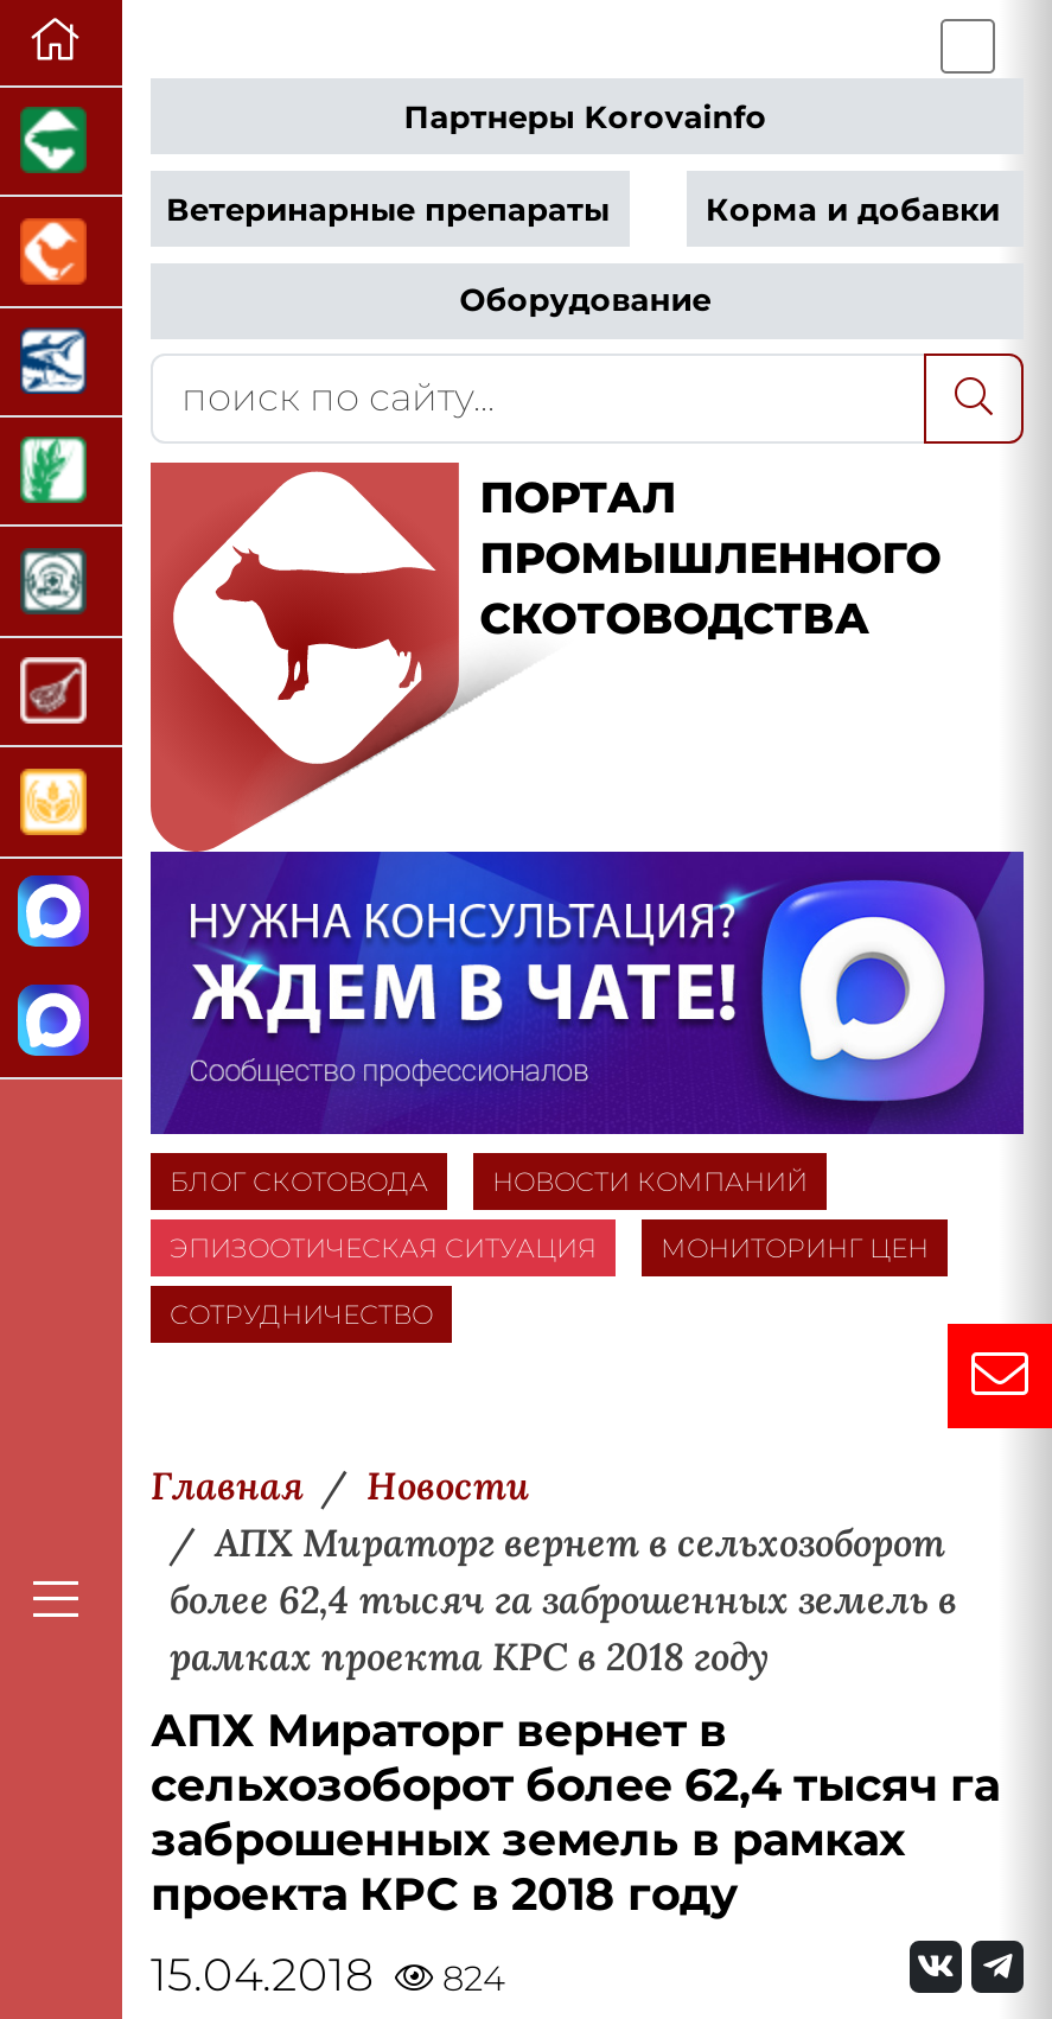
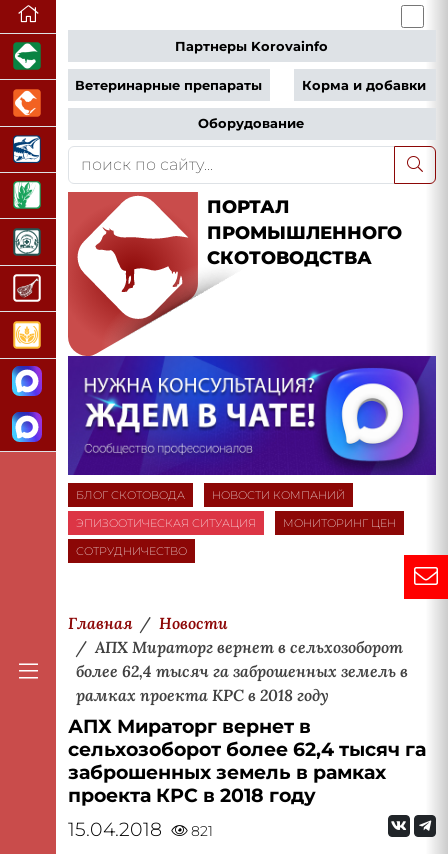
- 15.04.2018 824
+ 15.04.2018 821
